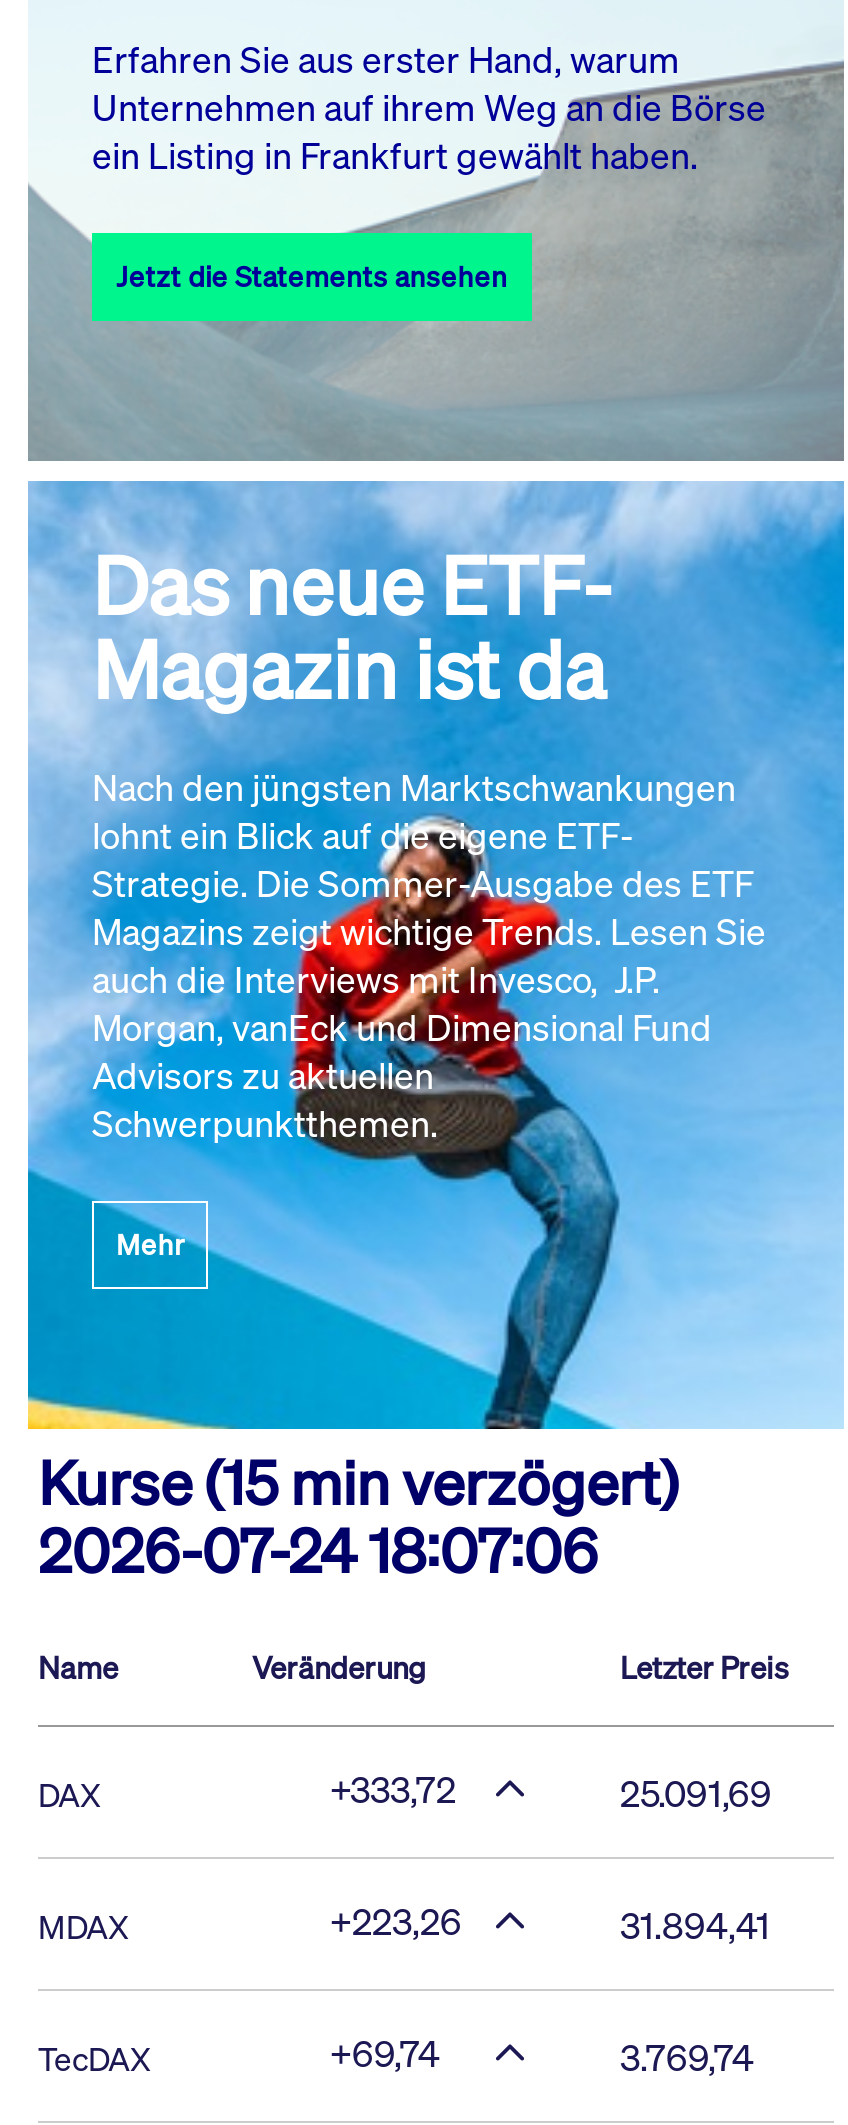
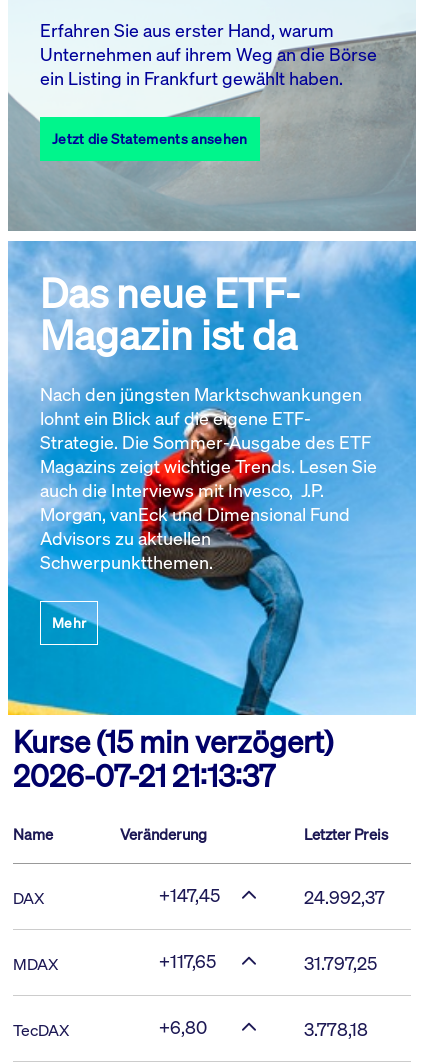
- 2026-07-24 18:07:06
+ 2026-07-21 21:13:37

- +333,72
+ +147,45

- 25.091,69
+ 24.992,37

- +223,26
+ +117,65

- 31.894,41
+ 31.797,25

- +69,74
+ +6,80

- 3.769,74
+ 3.778,18
